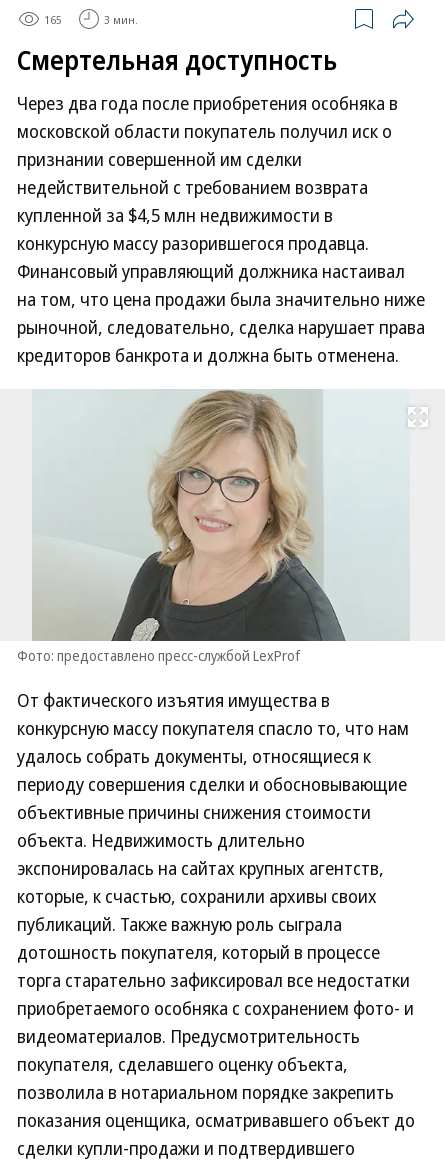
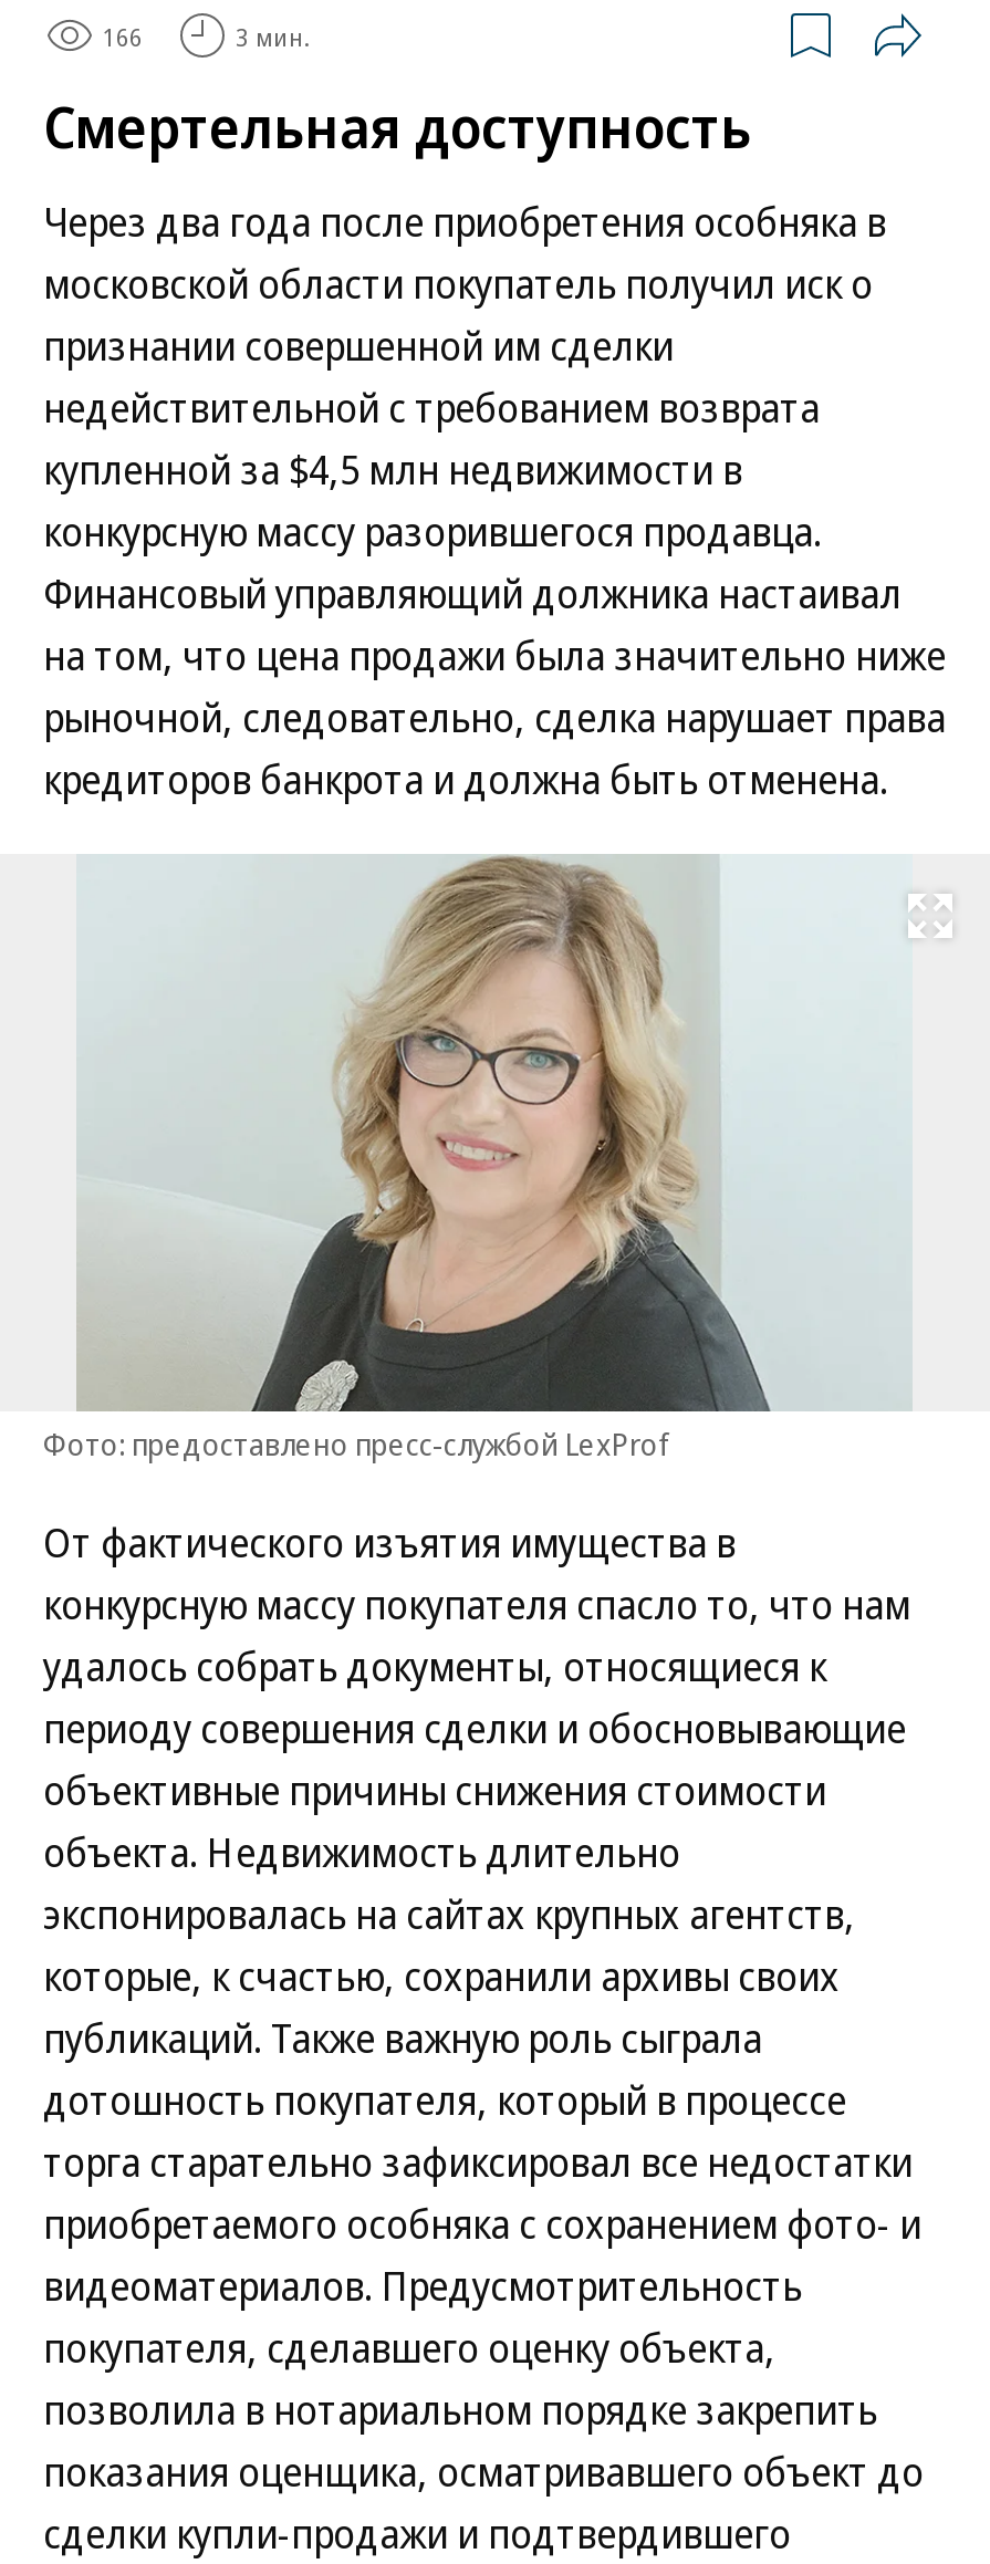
- 165
+ 166
